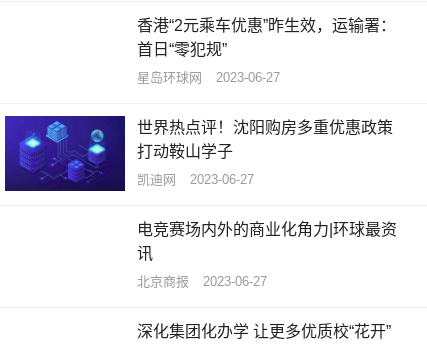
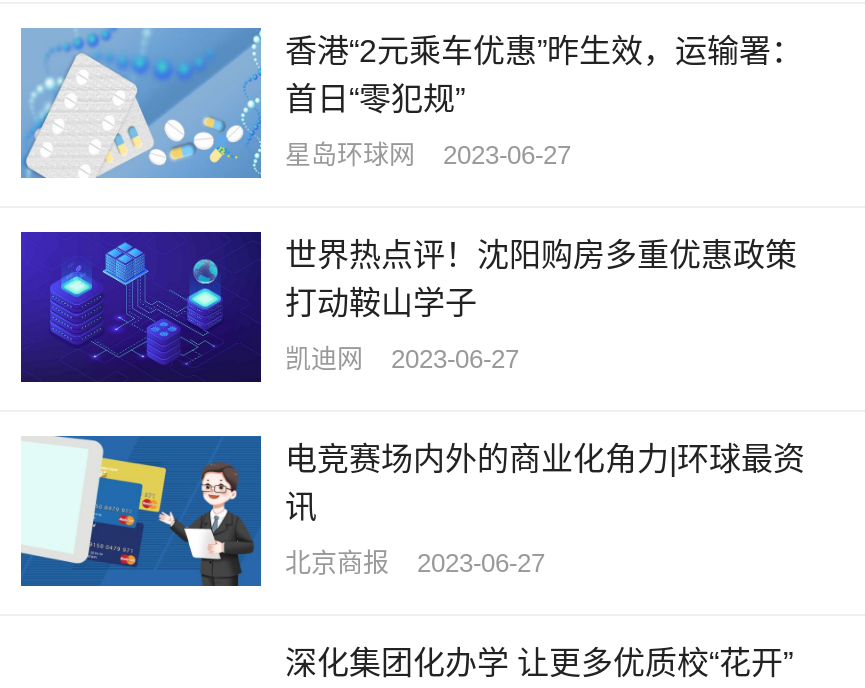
+ [image]

+ [image]
